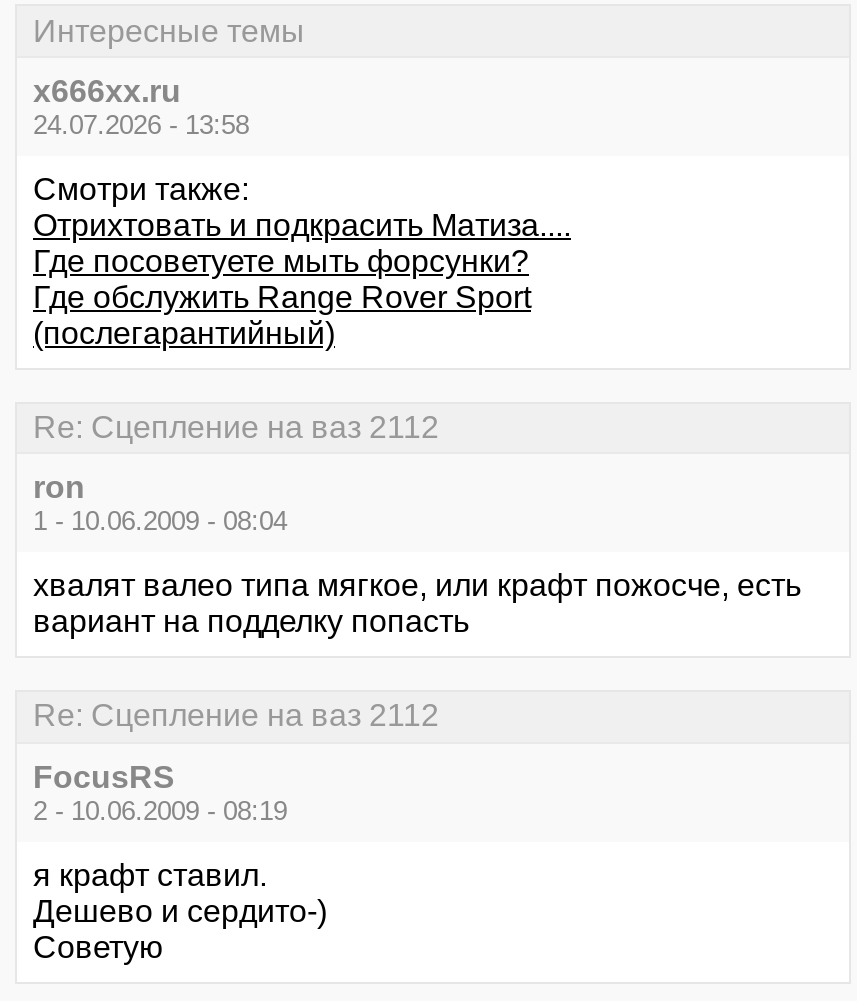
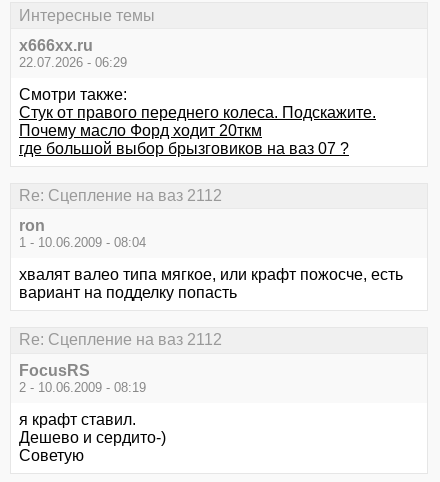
- 24.07.2026 - 13:58
+ 22.07.2026 - 06:29

- Отрихтовать и подкрасить Матиза....
- Где посоветуете мыть форсунки?
- Где обслужить Range Rover Sport
- (послегарантийный)
+ Стук от правого переднего колеса. Подскажите.
+ Почему масло Форд ходит 20ткм
+ где большой выбор брызговиков на ваз 07 ?
